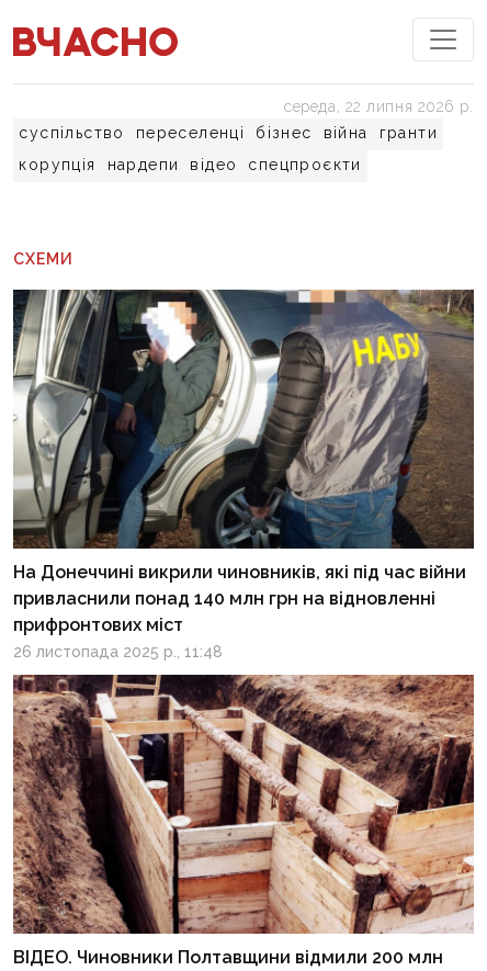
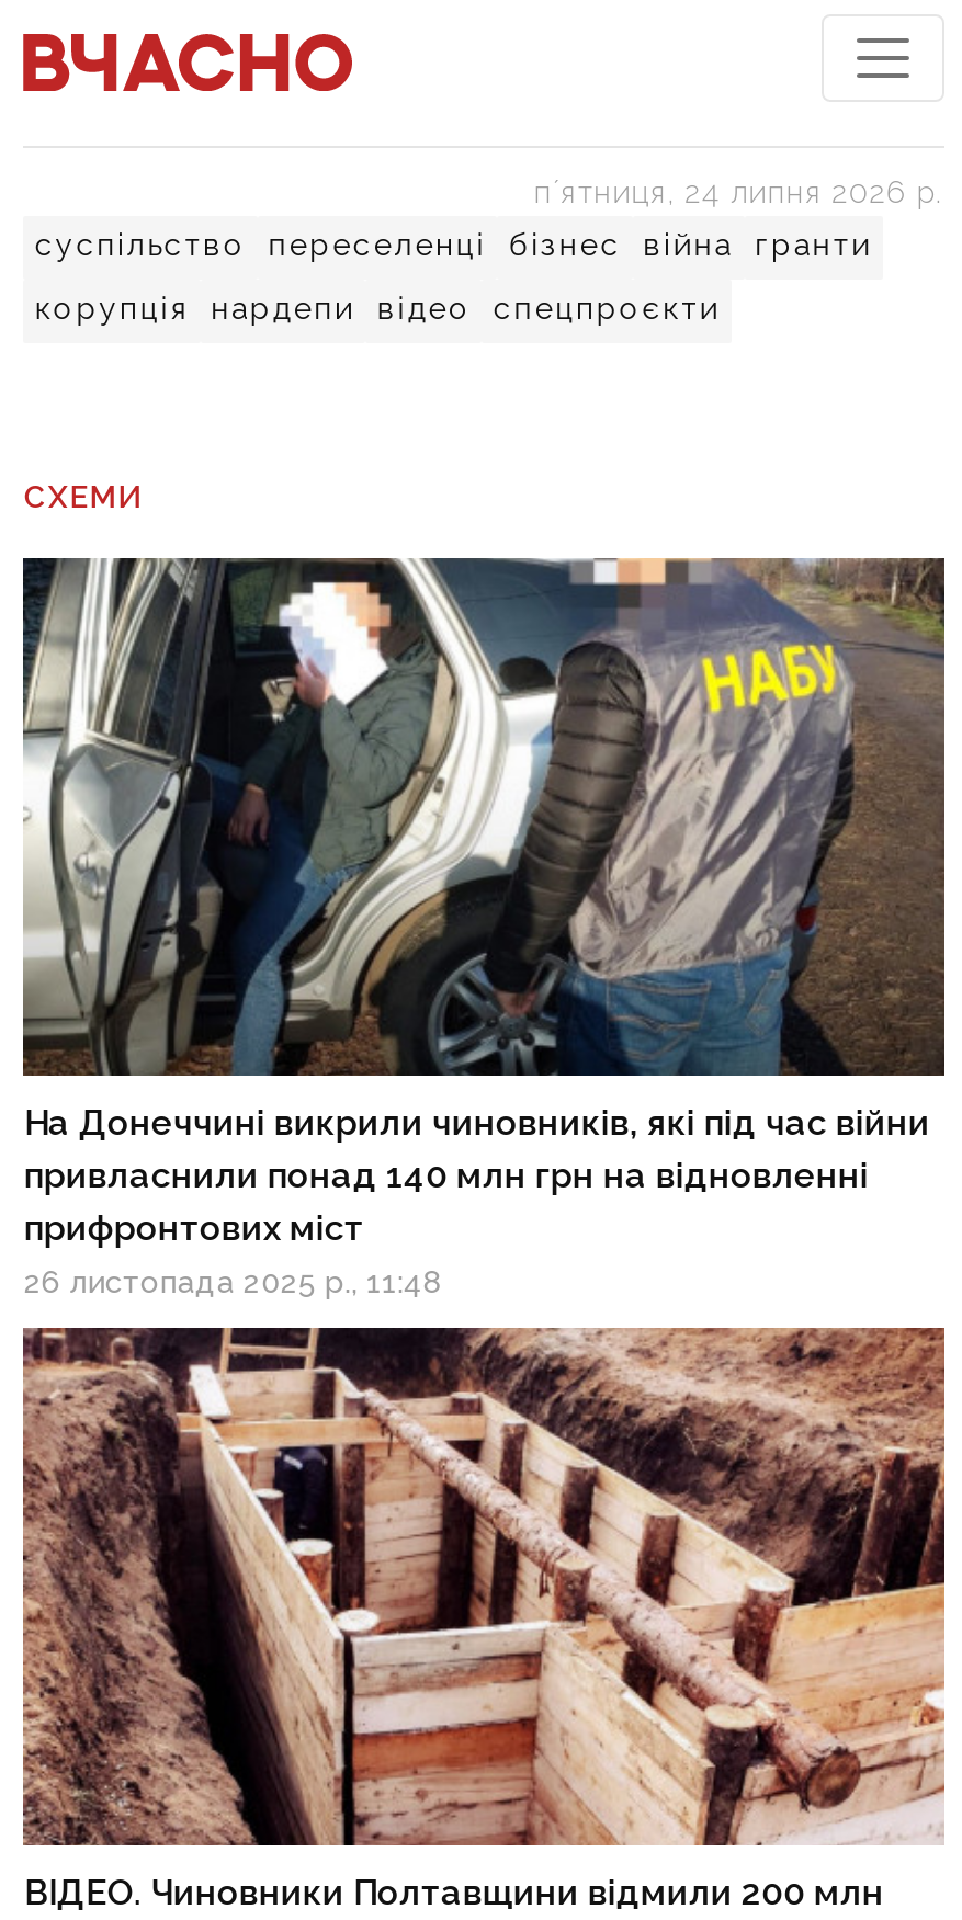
- середа, 22 липня 2026 р.
+ пʼятниця, 24 липня 2026 р.
